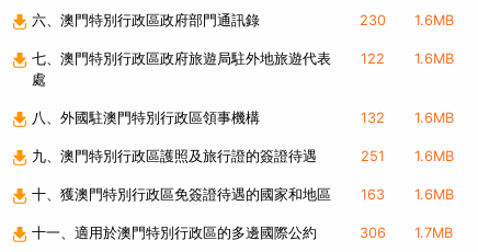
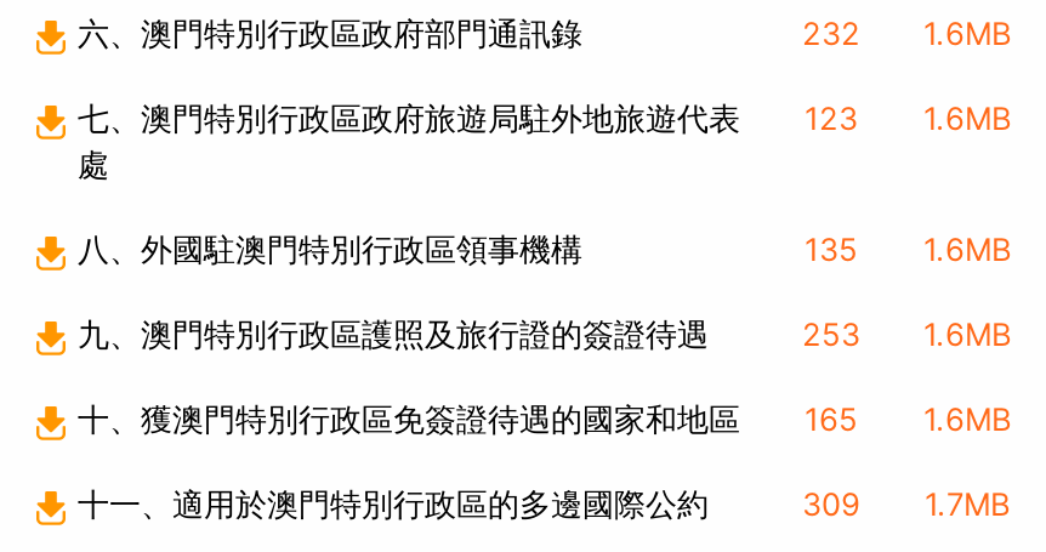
- 230 1.6MB
+ 232 1.6MB

- 七、澳門特別行政區政府旅遊局駐外地旅遊代表 122 1.6MB
+ 七、澳門特別行政區政府旅遊局駐外地旅遊代表 123 1.6MB

- 132 1.6MB
+ 135 1.6MB

- 251 1.6MB
+ 253 1.6MB

- 十、獲澳門特別行政區免簽證待遇的國家和地區 163 1.6MB
+ 十、獲澳門特別行政區免簽證待遇的國家和地區 165 1.6MB

- 306 1.7MB
+ 309 1.7MB
